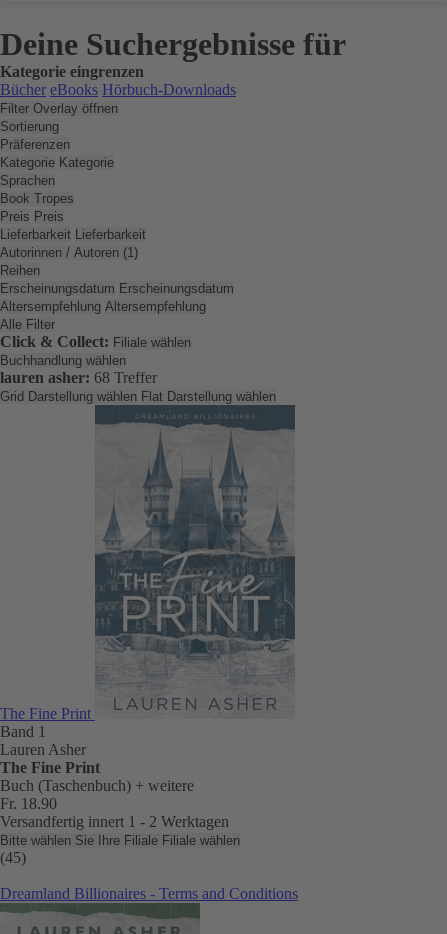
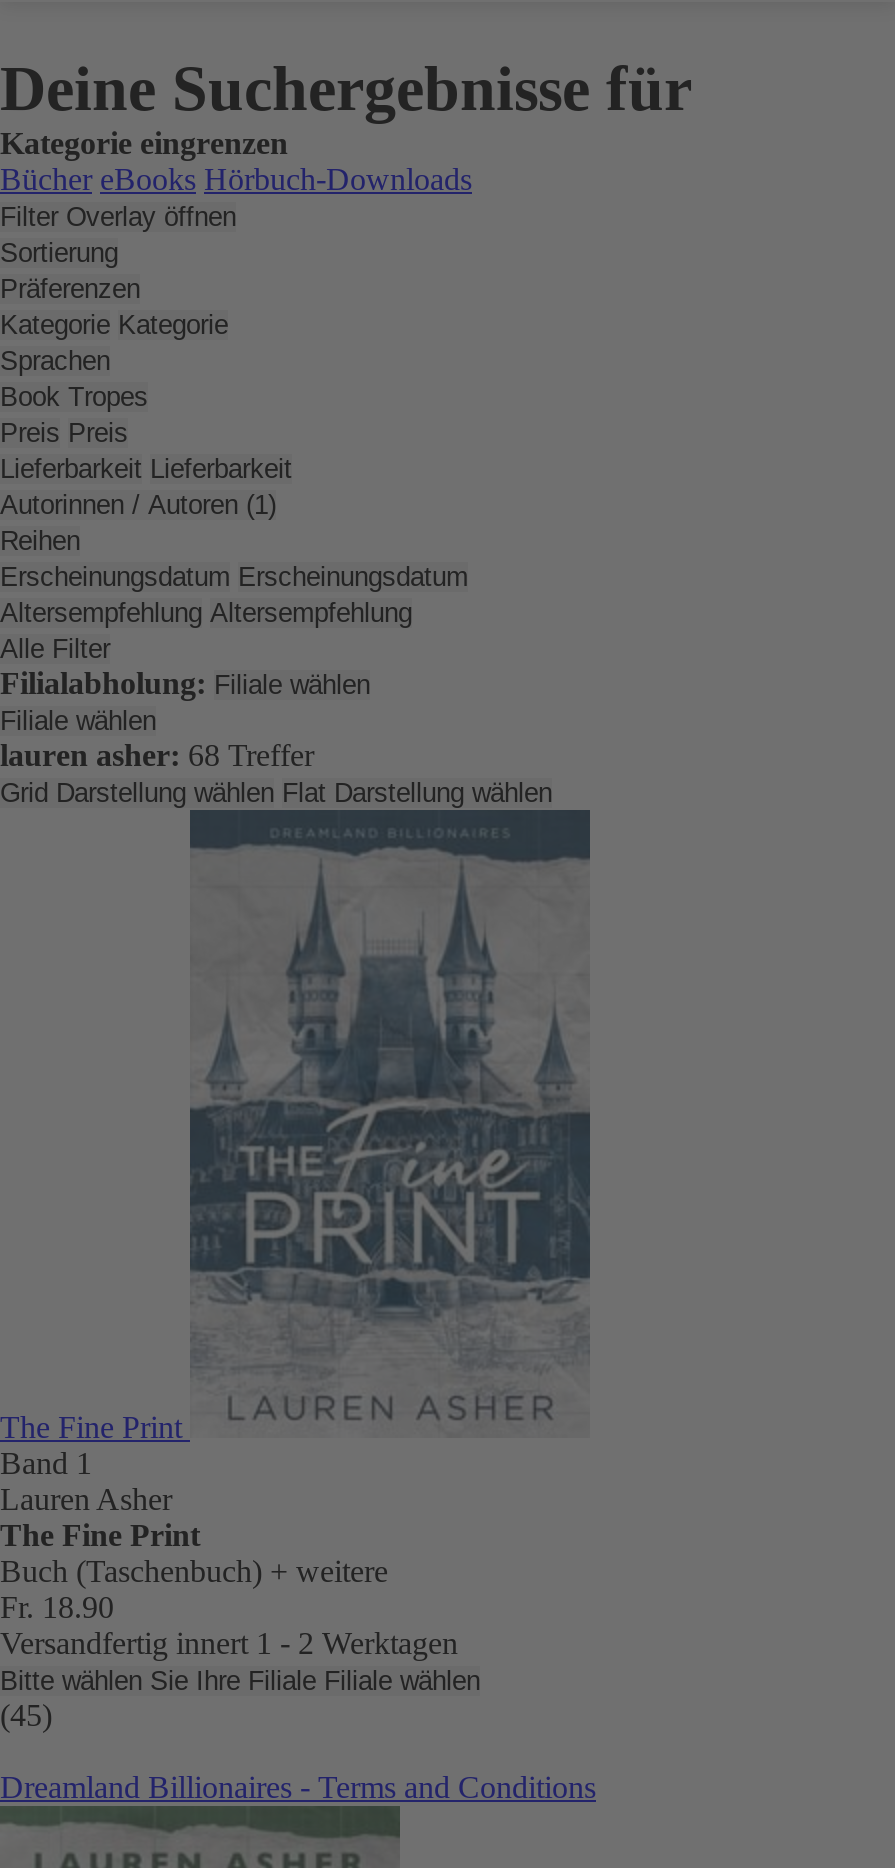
- Click & Collect: Filiale wählen
- Buchhandlung wählen
+ Filialabholung: Filiale wählen
+ Filiale wählen
